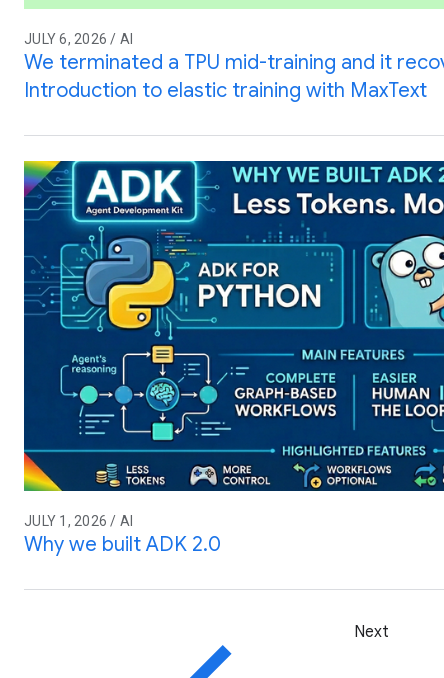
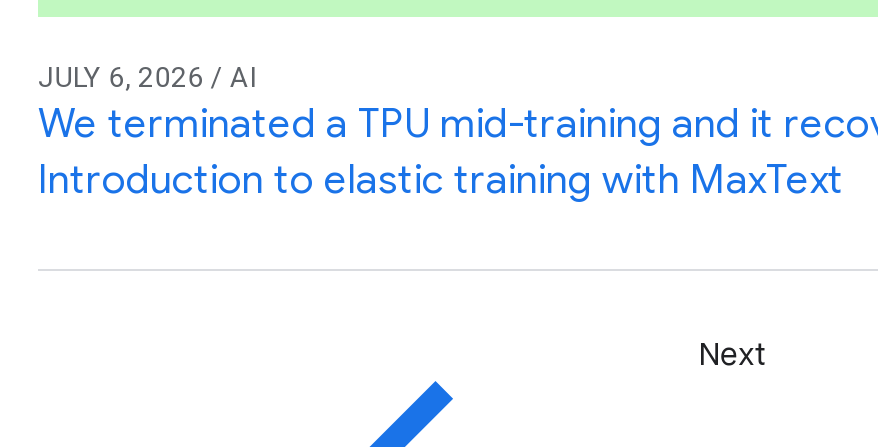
- [image]
- JULY 1, 2026 / AI
- Why we built ADK 2.0
